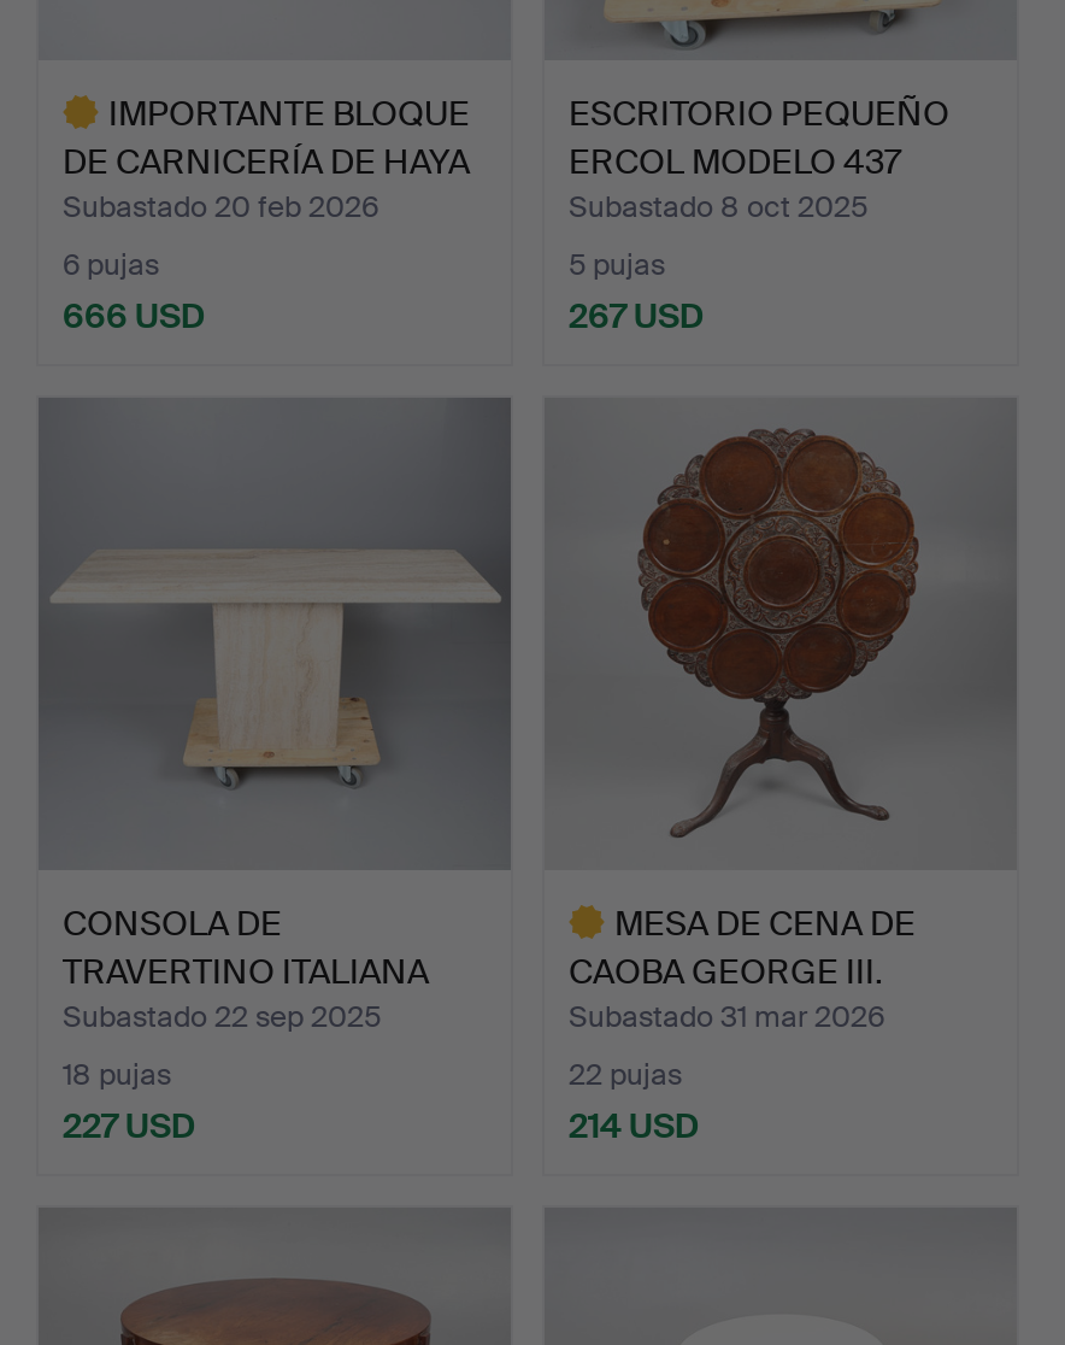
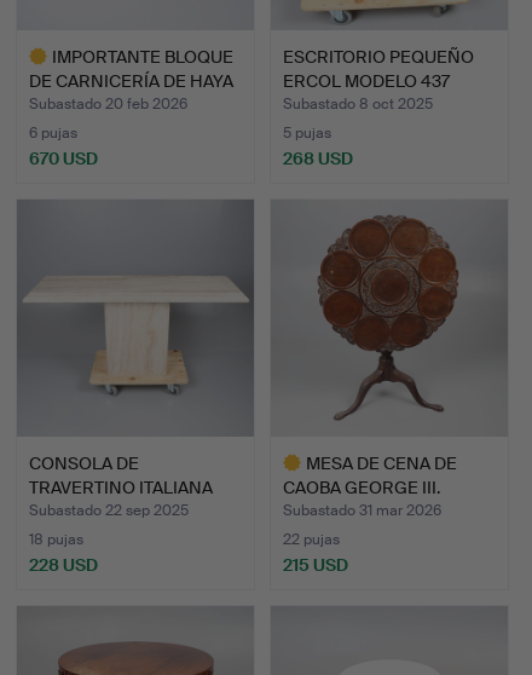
- 666 USD
+ 670 USD

- 267 USD
+ 268 USD

- 227 USD
+ 228 USD

- 214 USD
+ 215 USD
